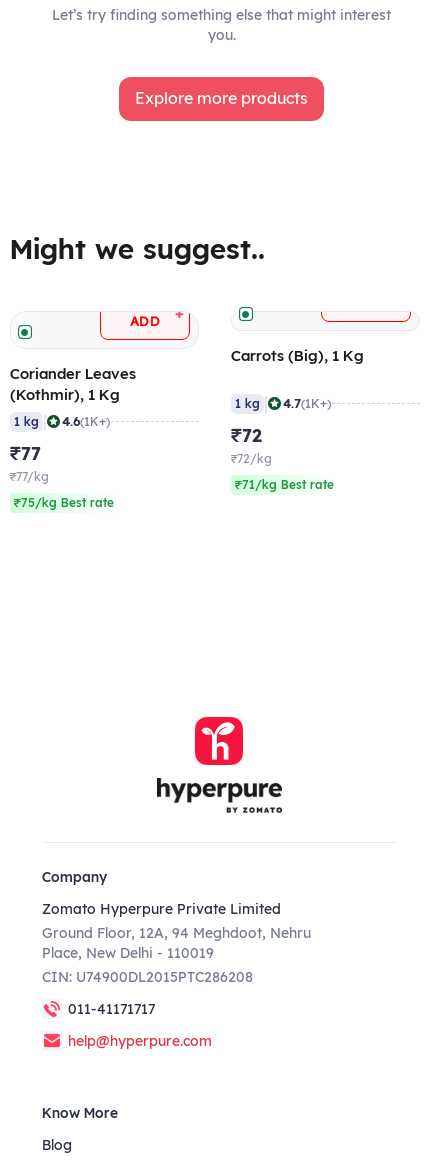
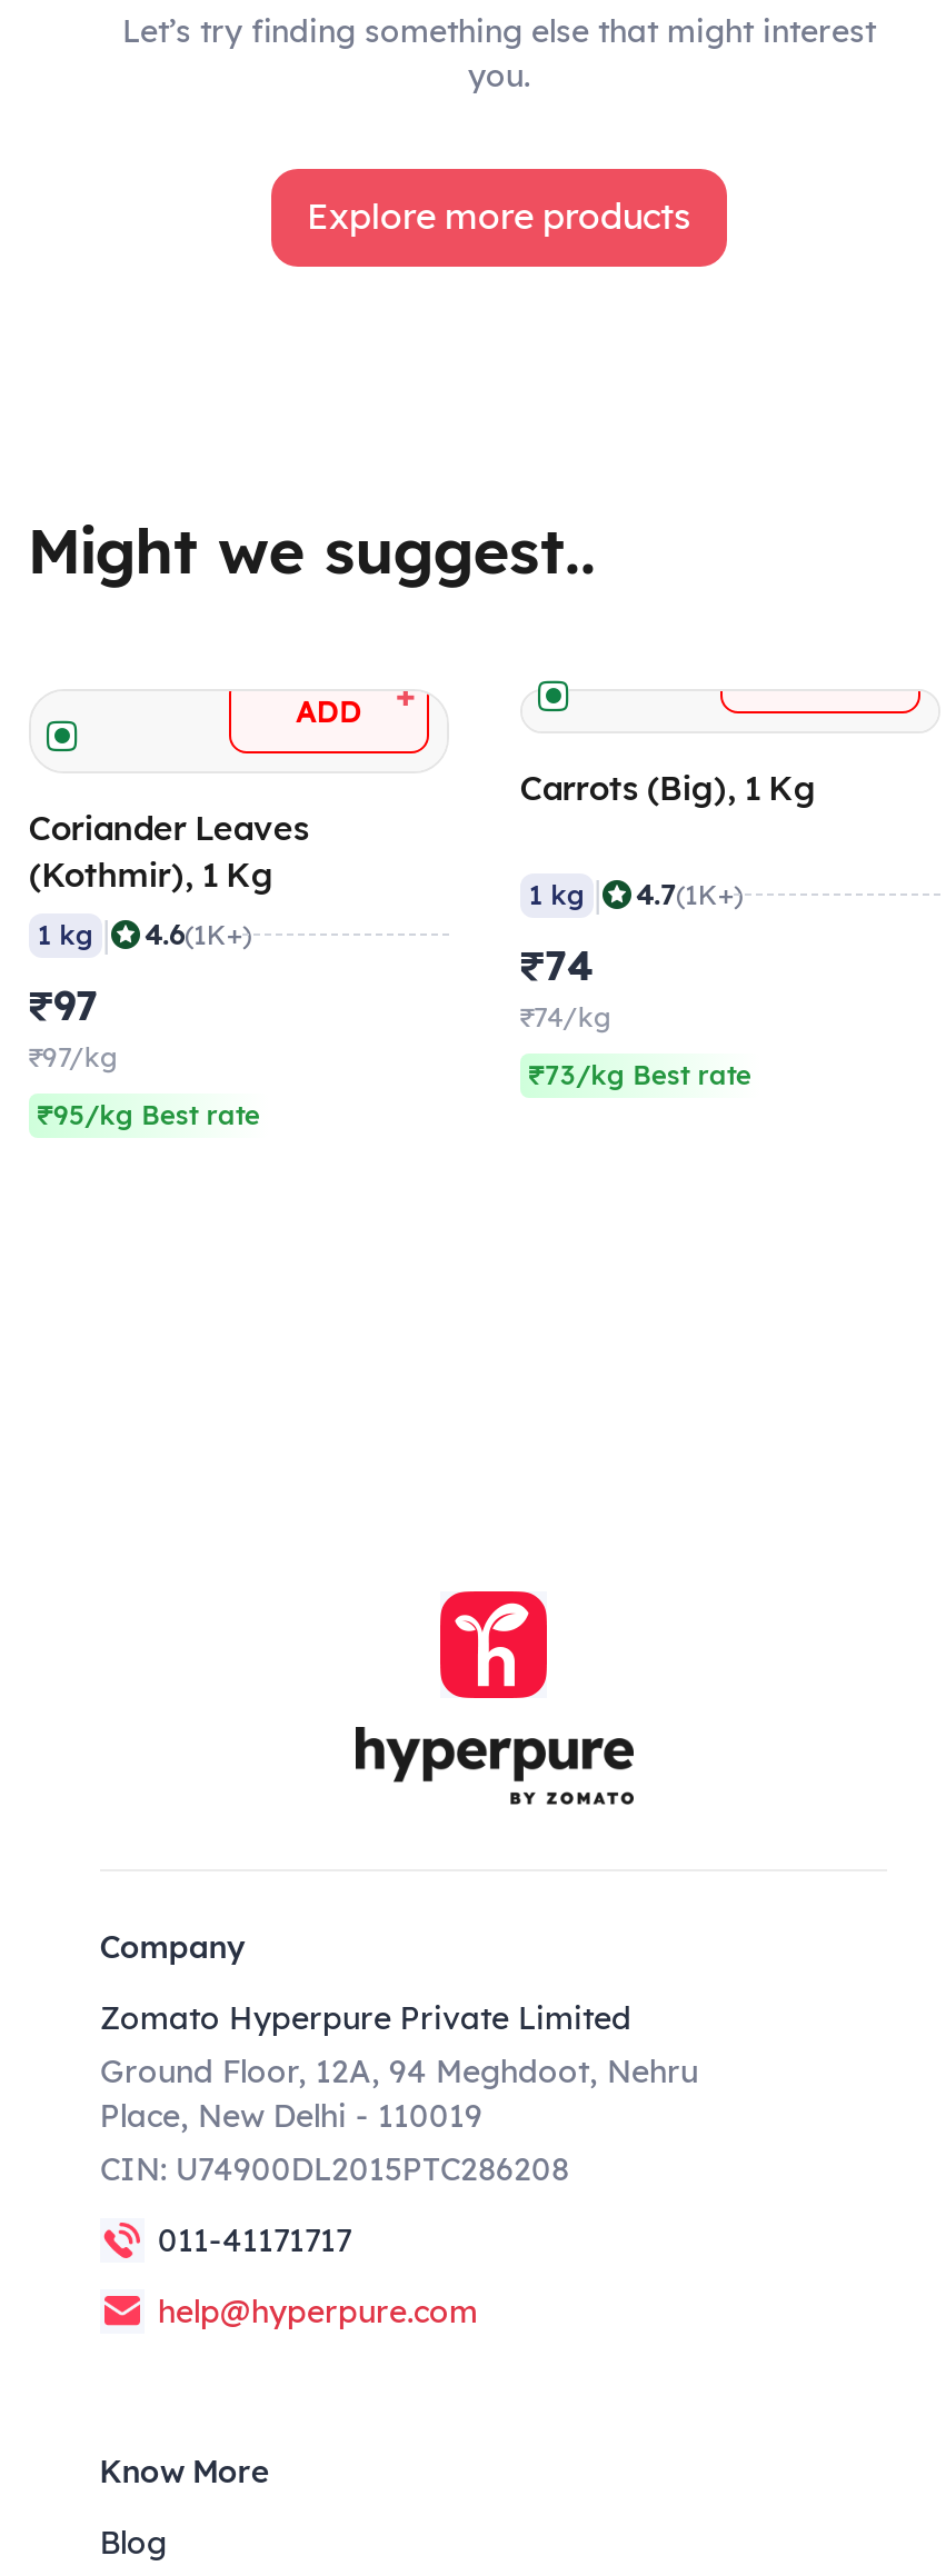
- ₹72
- ₹72/kg
+ ₹74
+ ₹74/kg

- ₹77
- ₹77/kg
+ ₹97
+ ₹97/kg

- ₹71/kg Best rate
+ ₹73/kg Best rate

- ₹75/kg Best rate
+ ₹95/kg Best rate
